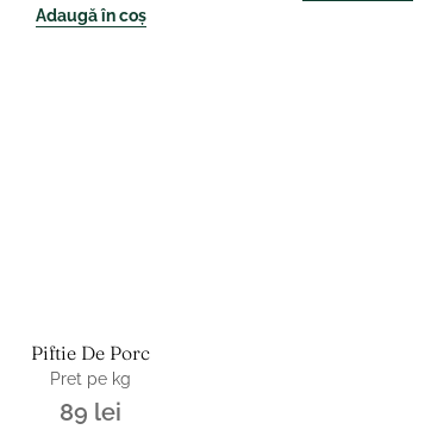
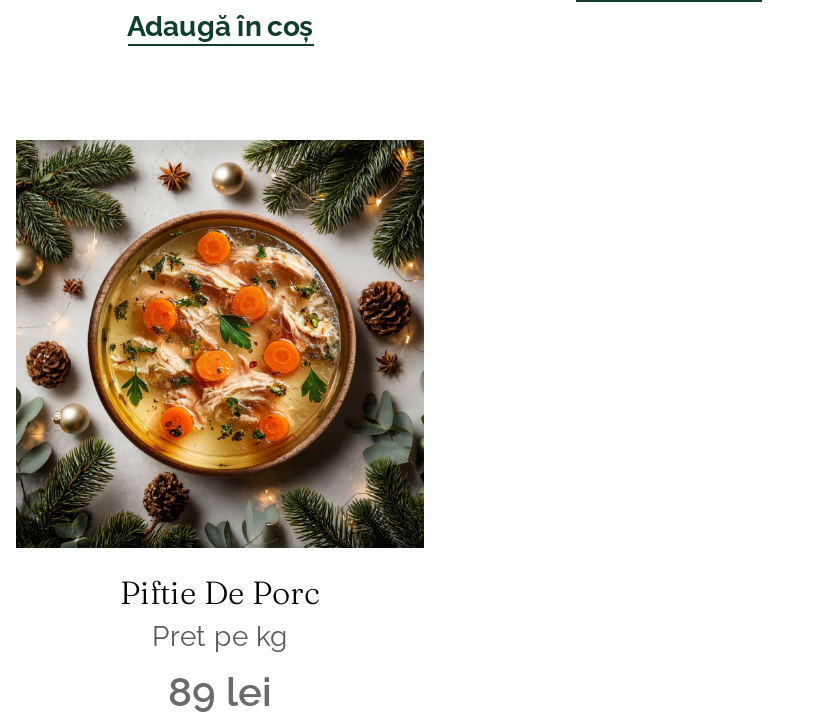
+ [image]
